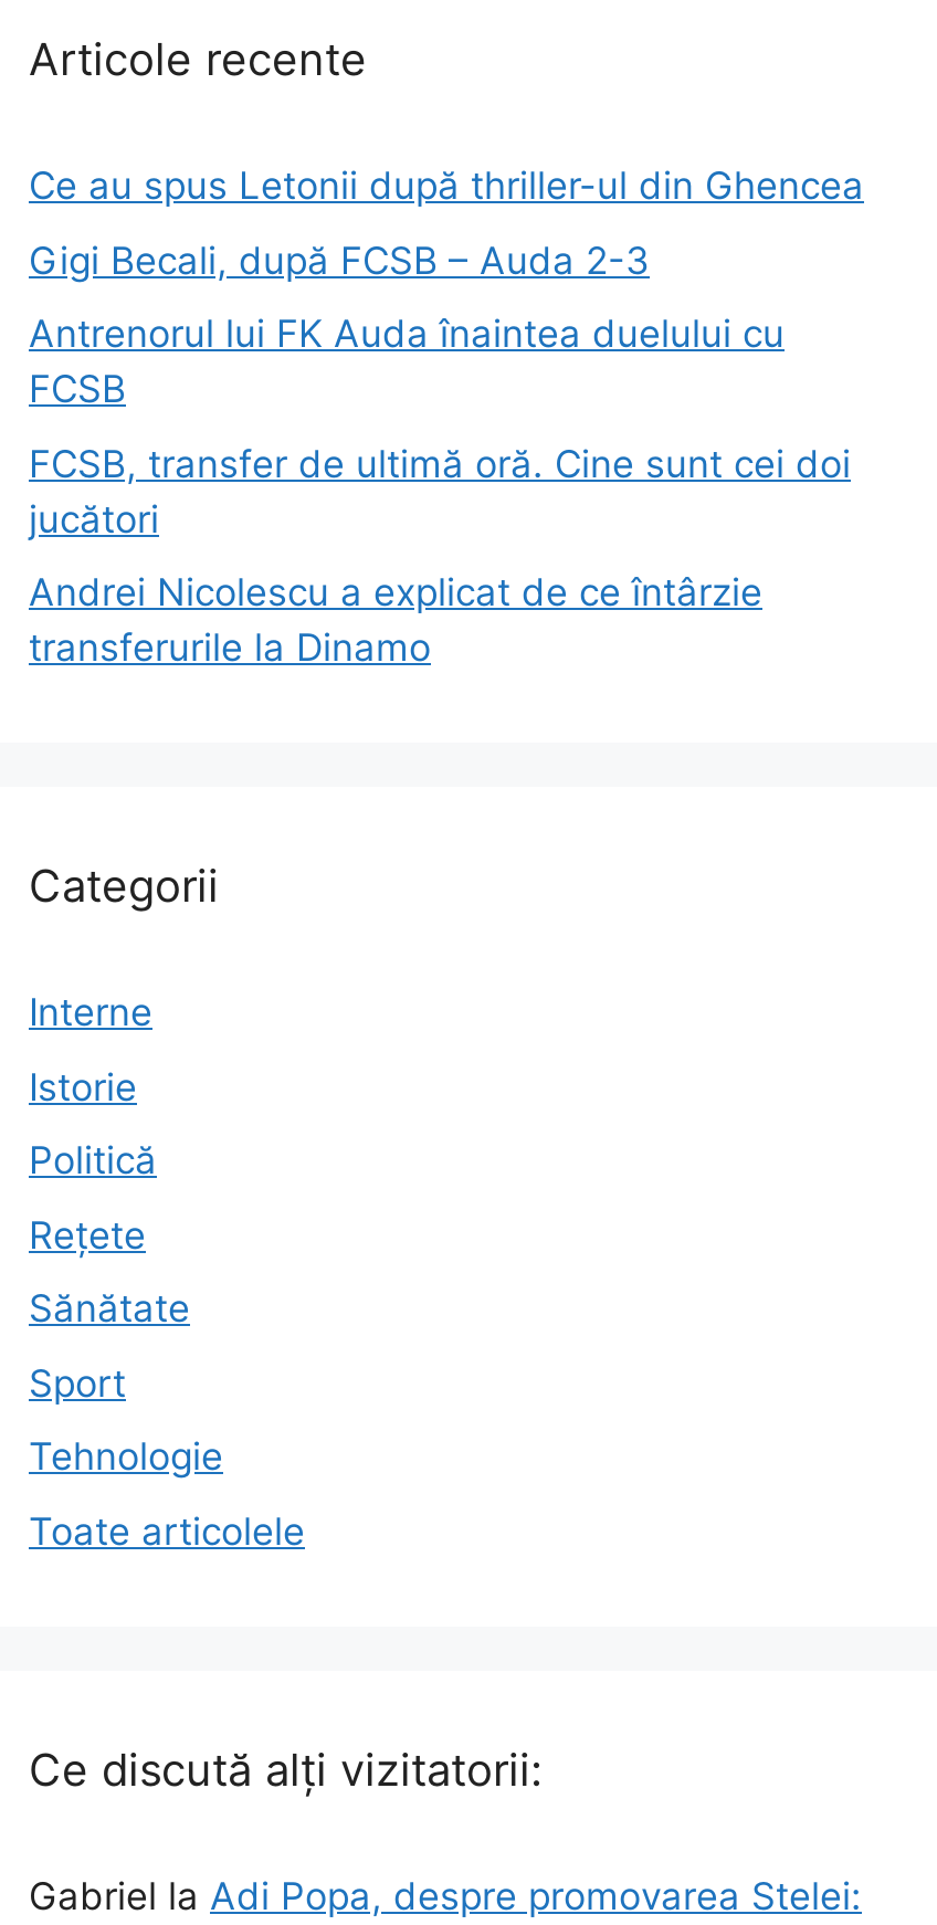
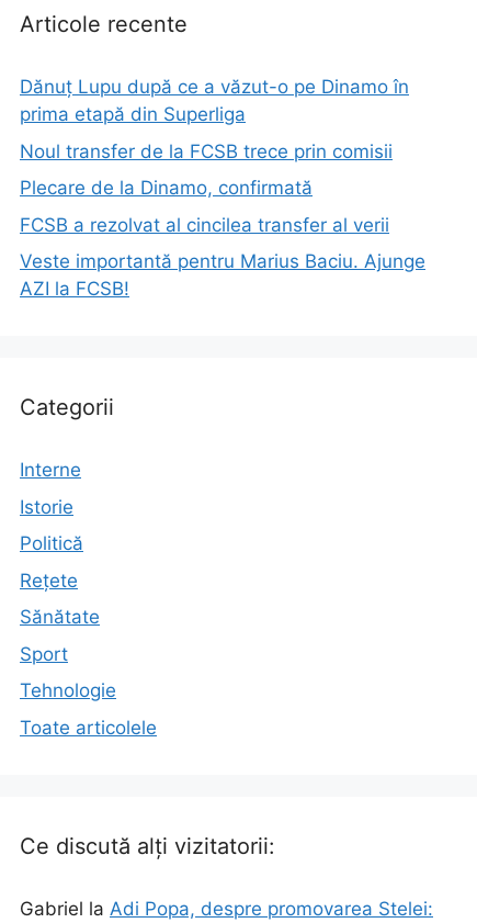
- Ce au spus Letonii după thriller-ul din Ghencea
+ Dănuț Lupu după ce a văzut-o pe Dinamo în
+ prima etapă din Superliga

- Gigi Becali, după FCSB – Auda 2-3
+ Noul transfer de la FCSB trece prin comisii

- Antrenorul lui FK Auda înaintea duelului cu
- FCSB
+ Plecare de la Dinamo, confirmată

- FCSB, transfer de ultimă oră. Cine sunt cei doi
- jucători
+ FCSB a rezolvat al cincilea transfer al verii

- Andrei Nicolescu a explicat de ce întârzie
- transferurile la Dinamo
+ Veste importantă pentru Marius Baciu. Ajunge
+ AZI la FCSB!
